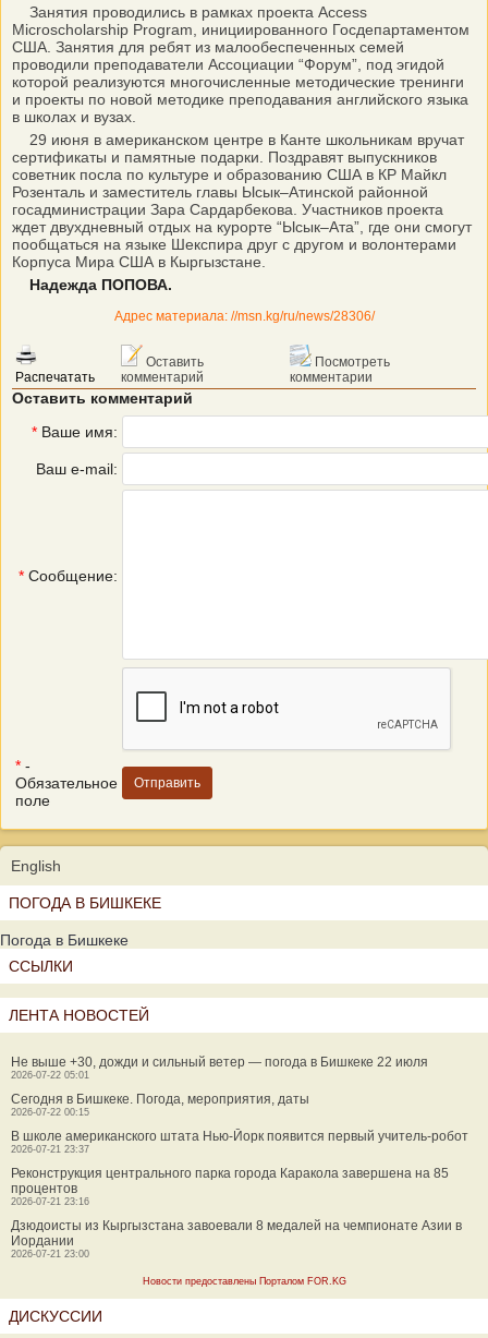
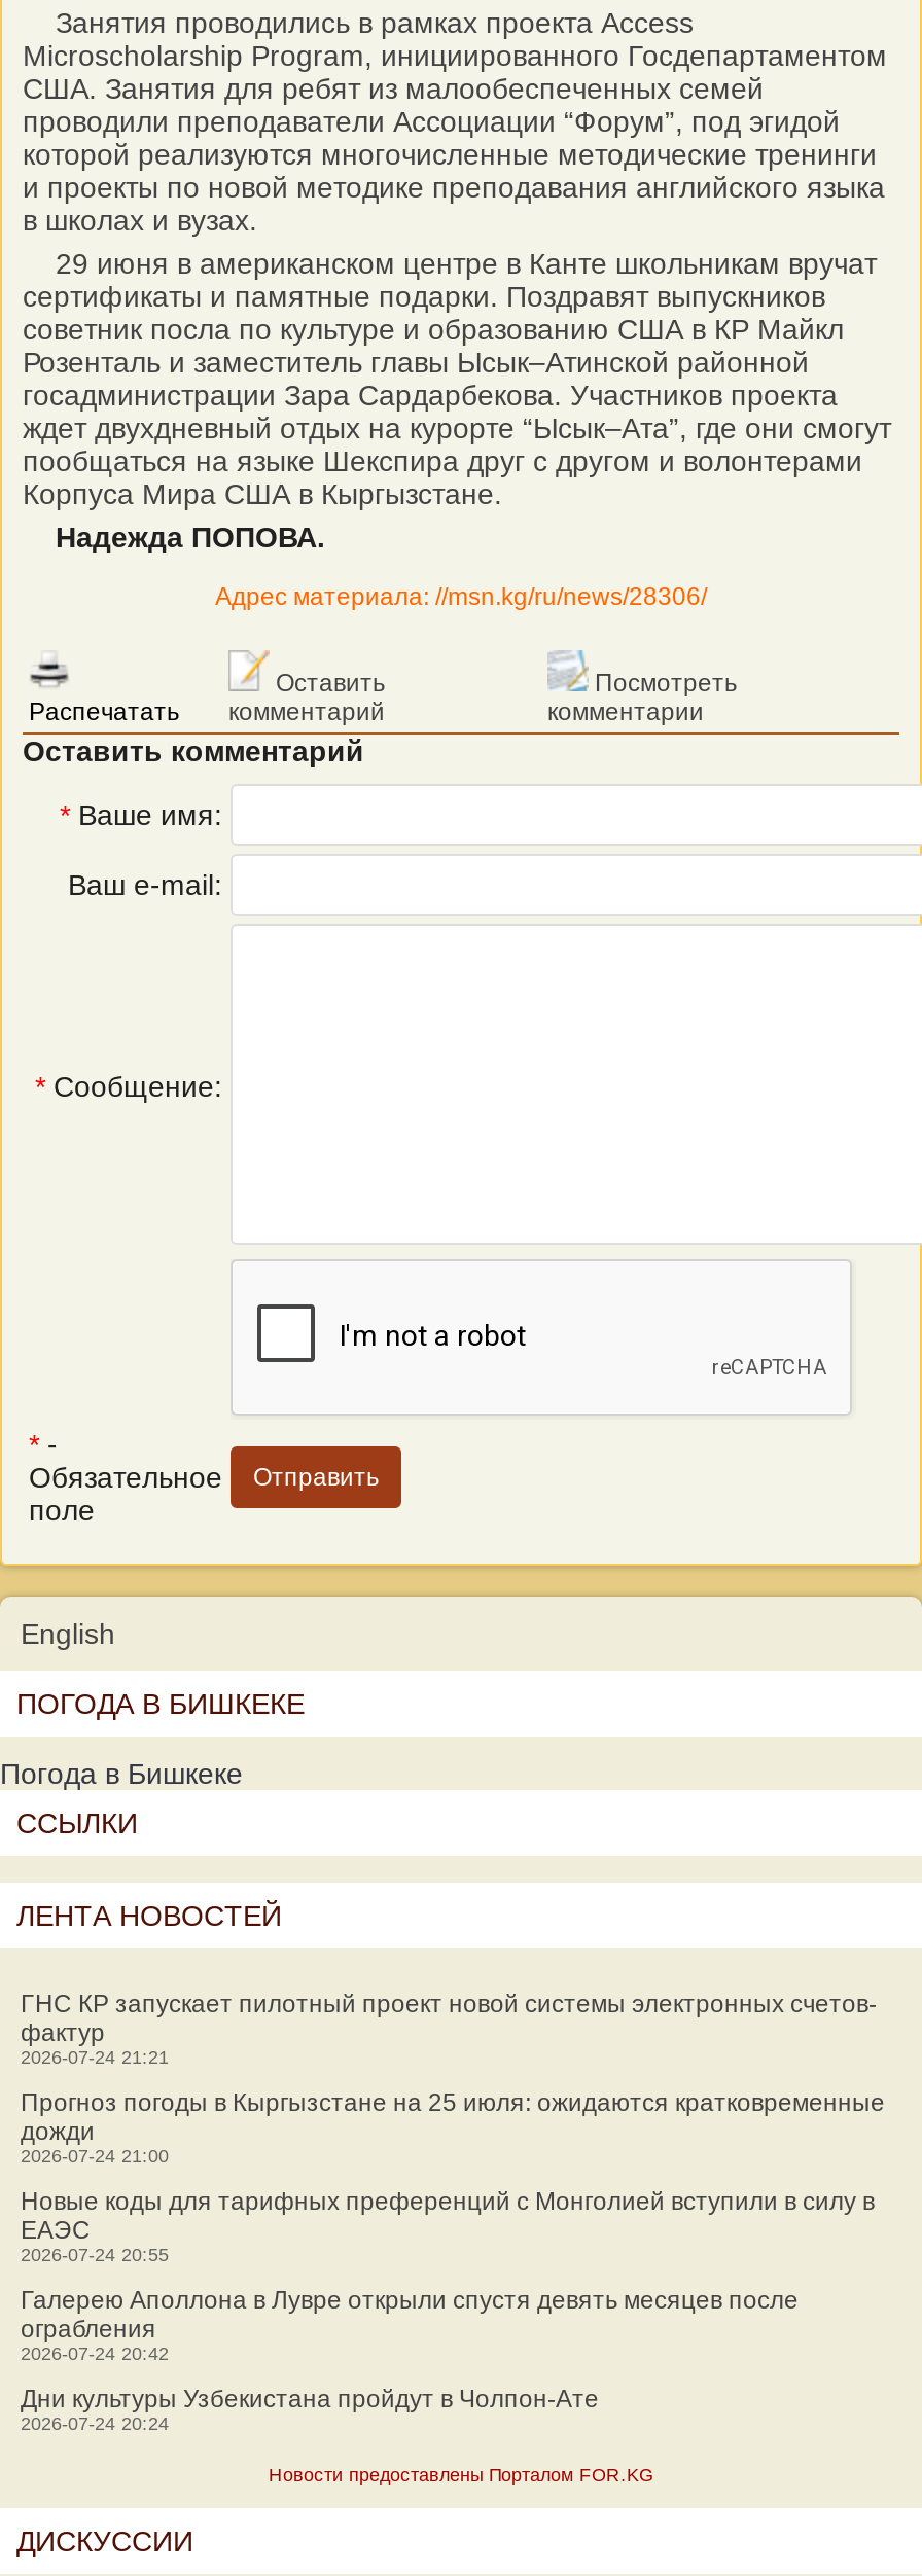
- Не выше +30, дожди и сильный ветер — погода в Бишкеке 22 июля
- 2026-07-22 05:01
+ ГНС КР запускает пилотный проект новой системы электронных счетов-
+ фактур
+ 2026-07-24 21:21

- Сегодня в Бишкеке. Погода, мероприятия, даты
- 2026-07-22 00:15
+ Прогноз погоды в Кыргызстане на 25 июля: ожидаются кратковременные
+ дожди
+ 2026-07-24 21:00

- В школе американского штата Нью-Йорк появится первый учитель-робот
- 2026-07-21 23:37
+ Новые коды для тарифных преференций с Монголией вступили в силу в
+ ЕАЭС
+ 2026-07-24 20:55

- Реконструкция центрального парка города Каракола завершена на 85
- процентов
- 2026-07-21 23:16
+ Галерею Аполлона в Лувре открыли спустя девять месяцев после
+ ограбления
+ 2026-07-24 20:42

- Дзюдоисты из Кыргызстана завоевали 8 медалей на чемпионате Азии в
- Иордании
- 2026-07-21 23:00
+ Дни культуры Узбекистана пройдут в Чолпон-Ате
+ 2026-07-24 20:24
